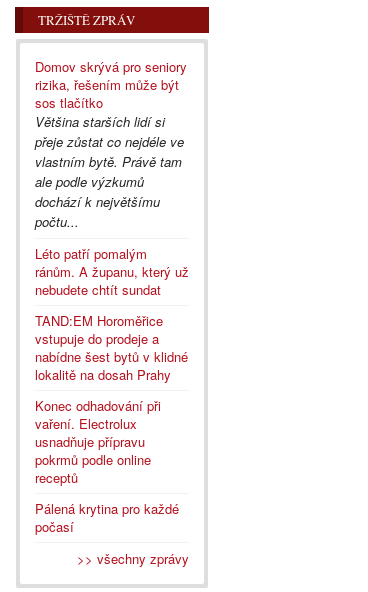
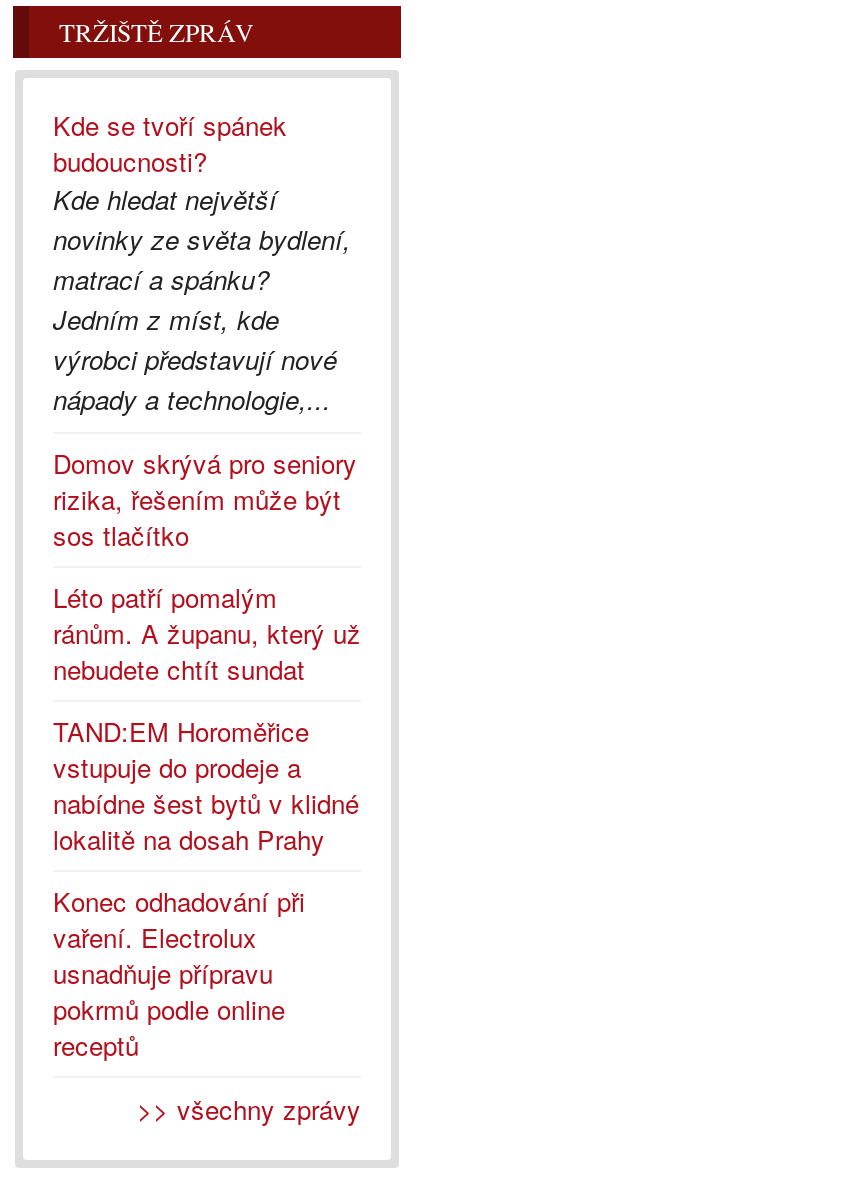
+ Kde se tvoří spánek
+ budoucnosti?
+ Kde hledat největší
+ novinky ze světa bydlení,
+ matrací a spánku?
+ Jedním z míst, kde
+ výrobci představují nové
+ nápady a technologie,...

moved down: Domov skrývá pro seniory | rizika, řešením může být | sos tlačítko

- Většina starších lidí si
- přeje zůstat co nejdéle ve
- vlastním bytě. Právě tam
- ale podle výzkumů
- dochází k největšímu
- počtu...

moved down: Léto patří pomalým | ránům. A županu, který už | nebudete chtít sundat | ... | pokrmů podle online | receptů

- Pálená krytina pro každé
- počasí
